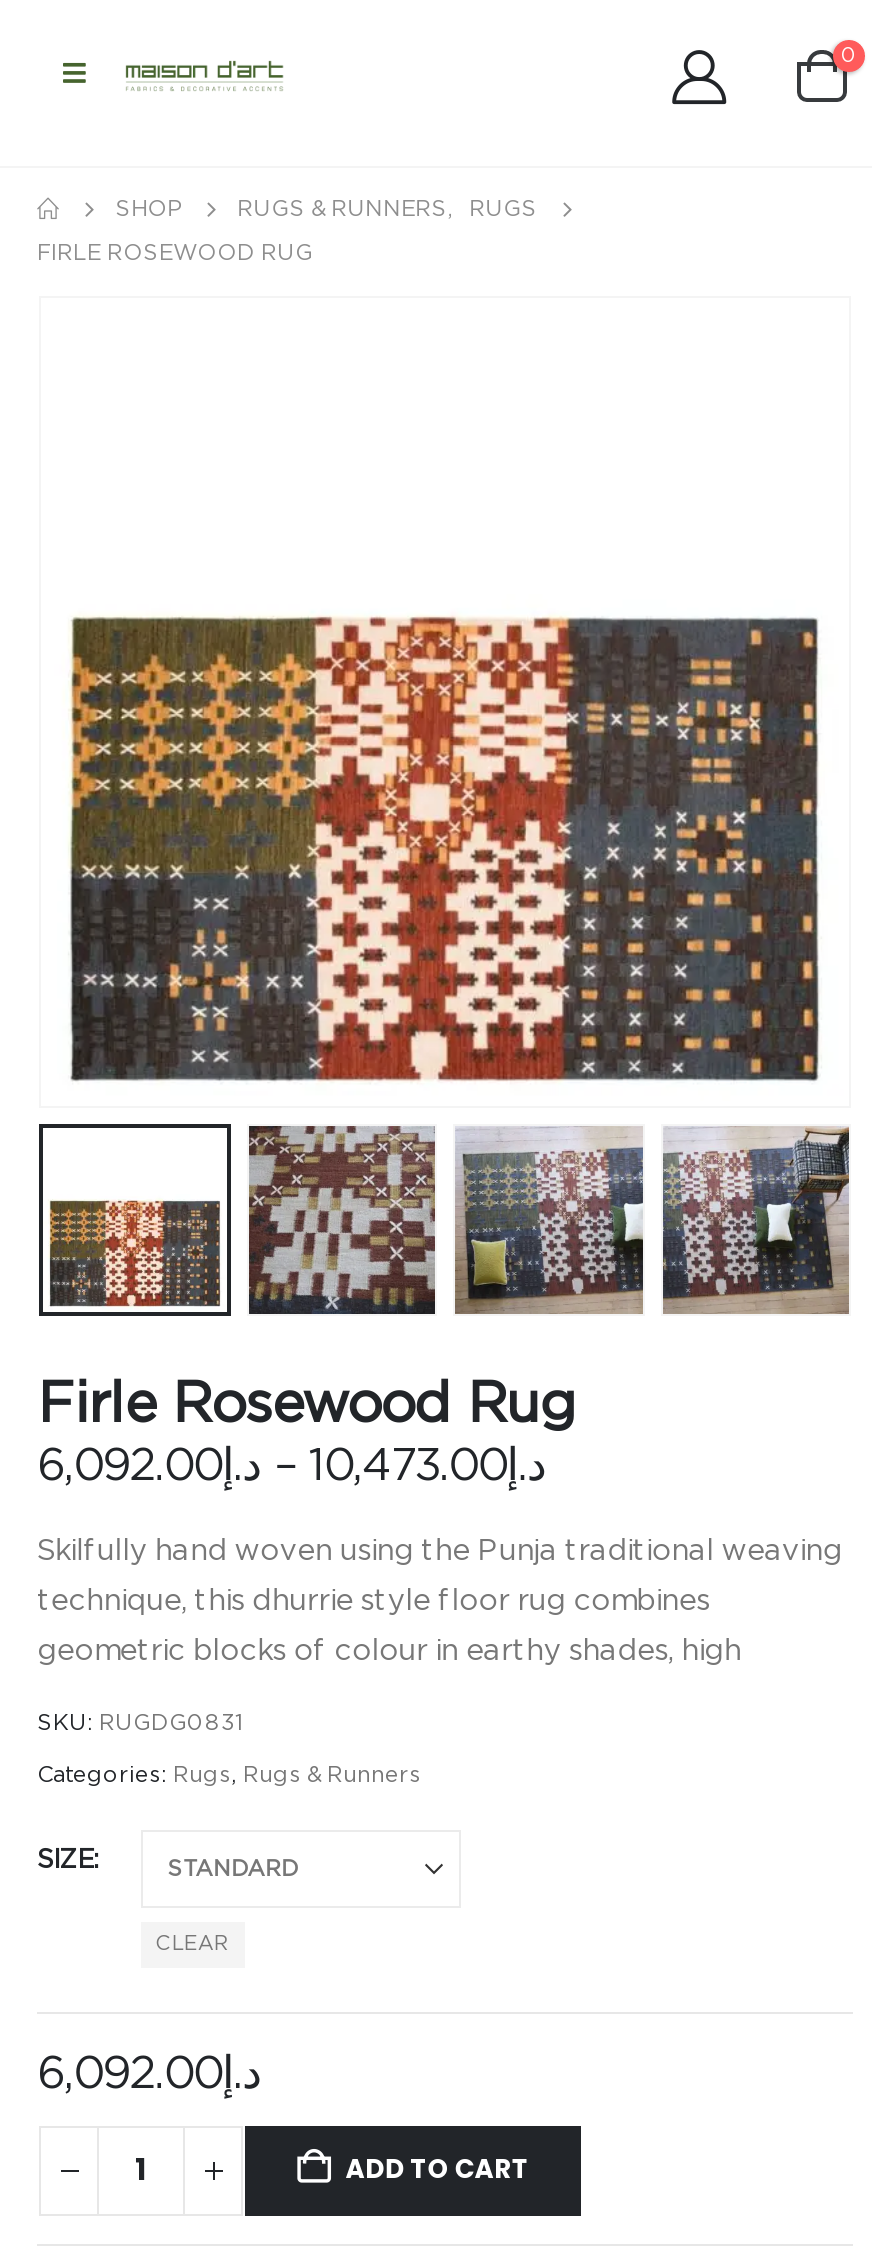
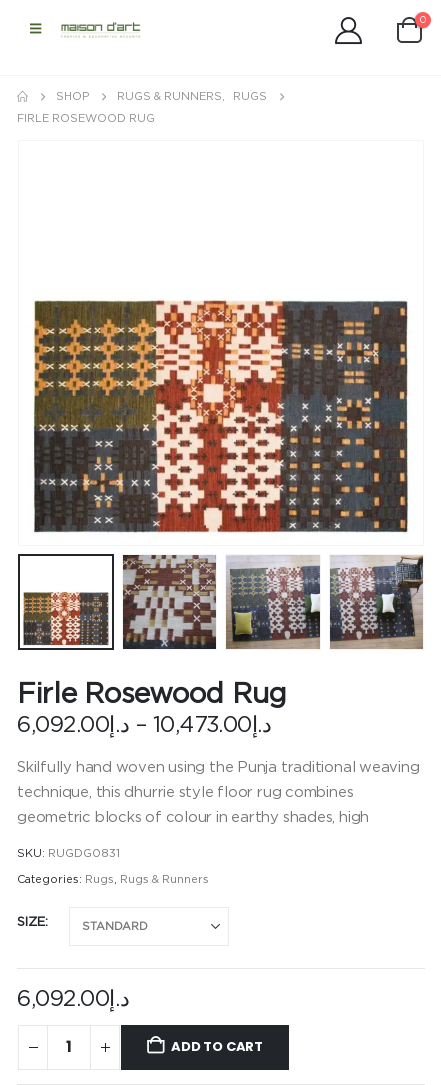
- CLEAR
